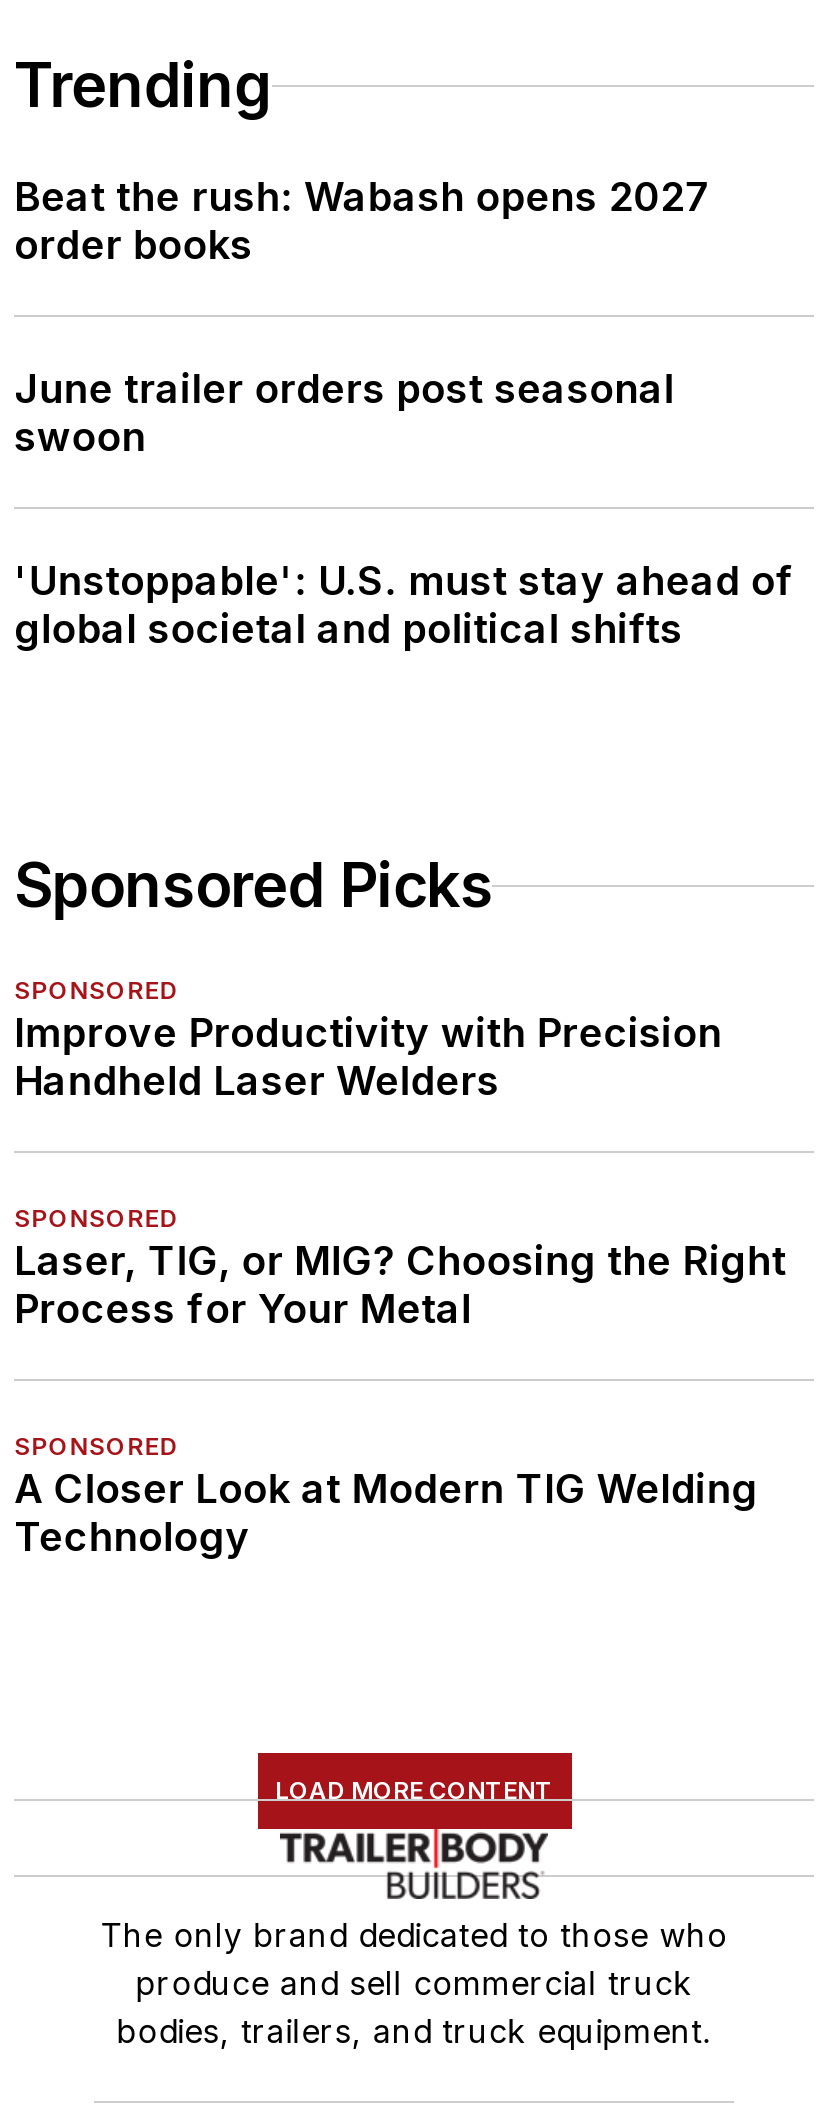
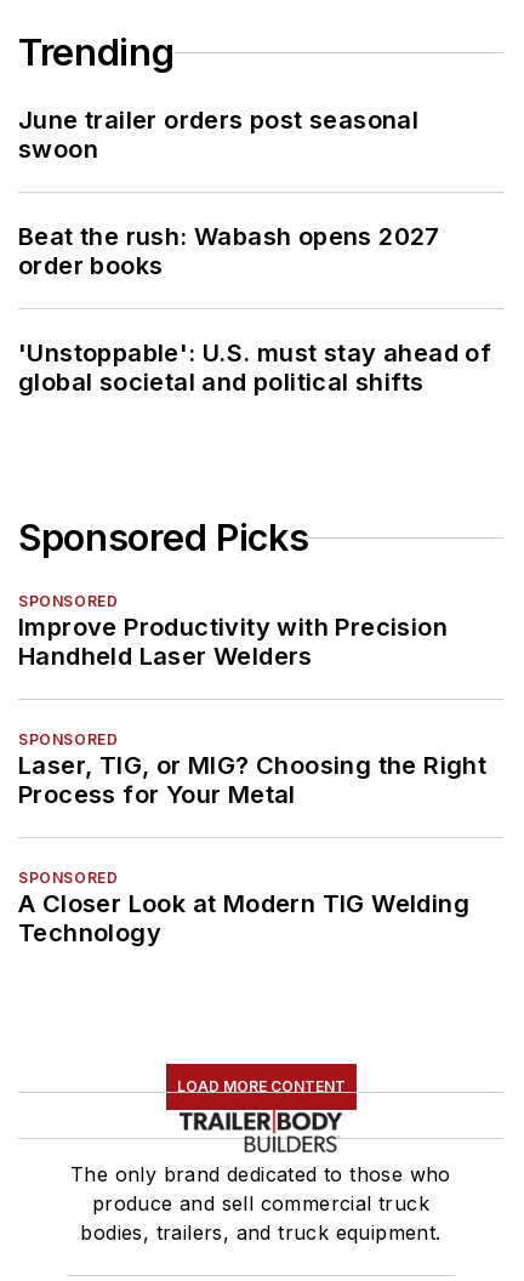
moved down: Beat the rush: Wabash opens 2027 | order books

moved up: June trailer orders post seasonal | swoon
